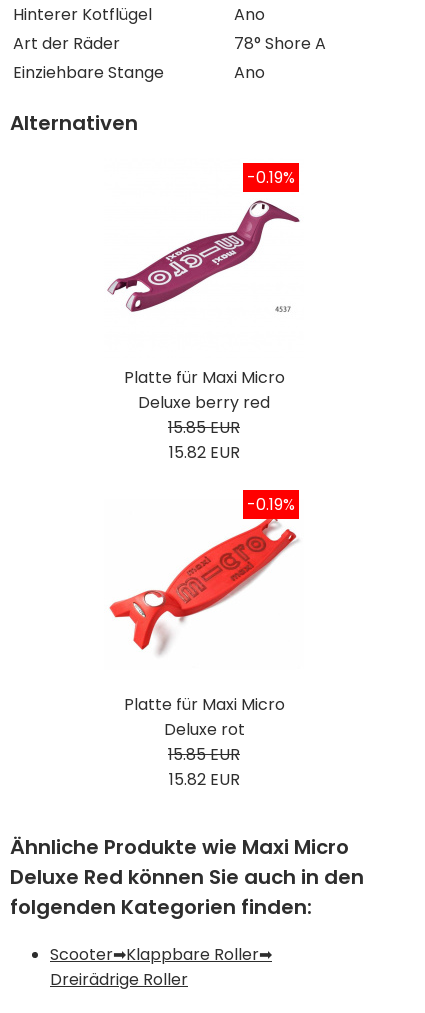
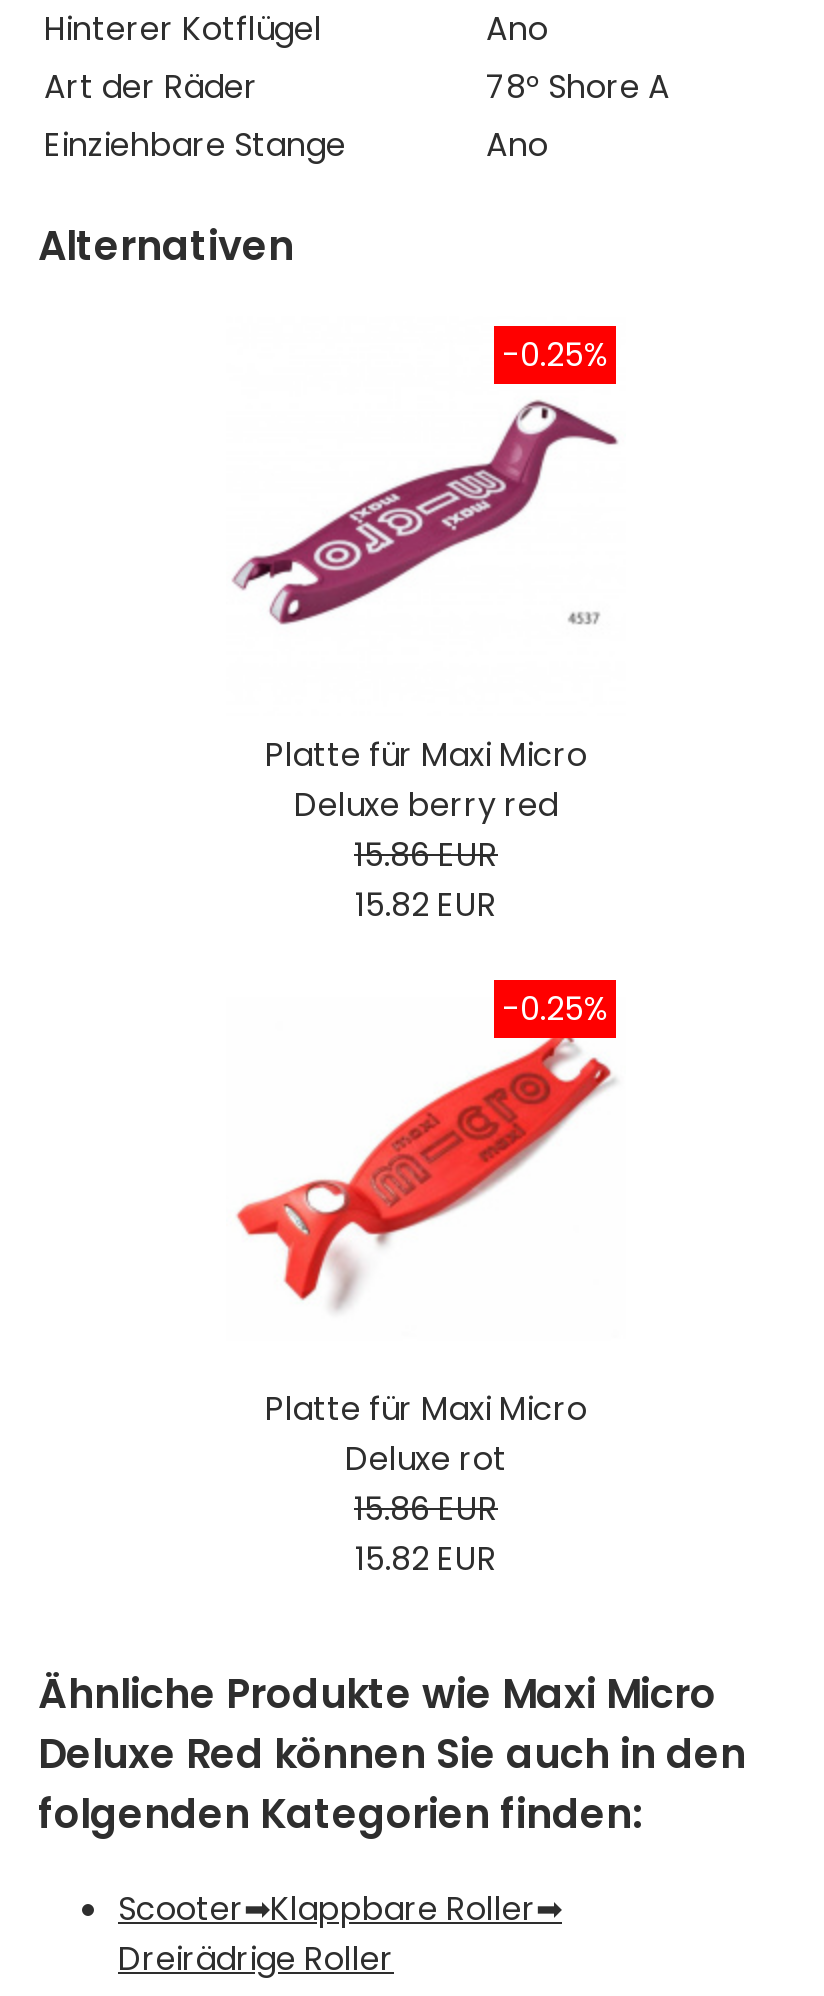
- -0.19%
+ -0.25%

- 15.85 EUR
+ 15.86 EUR

- -0.19%
+ -0.25%

- 15.85 EUR
+ 15.86 EUR
